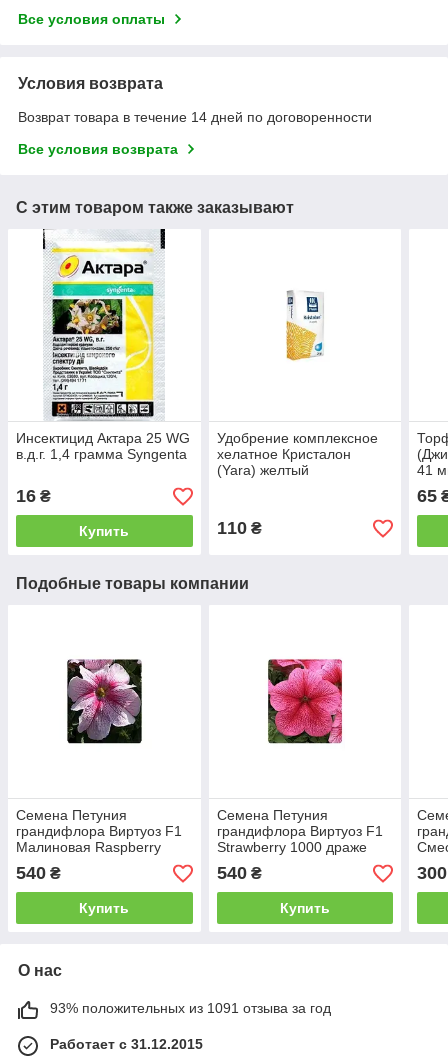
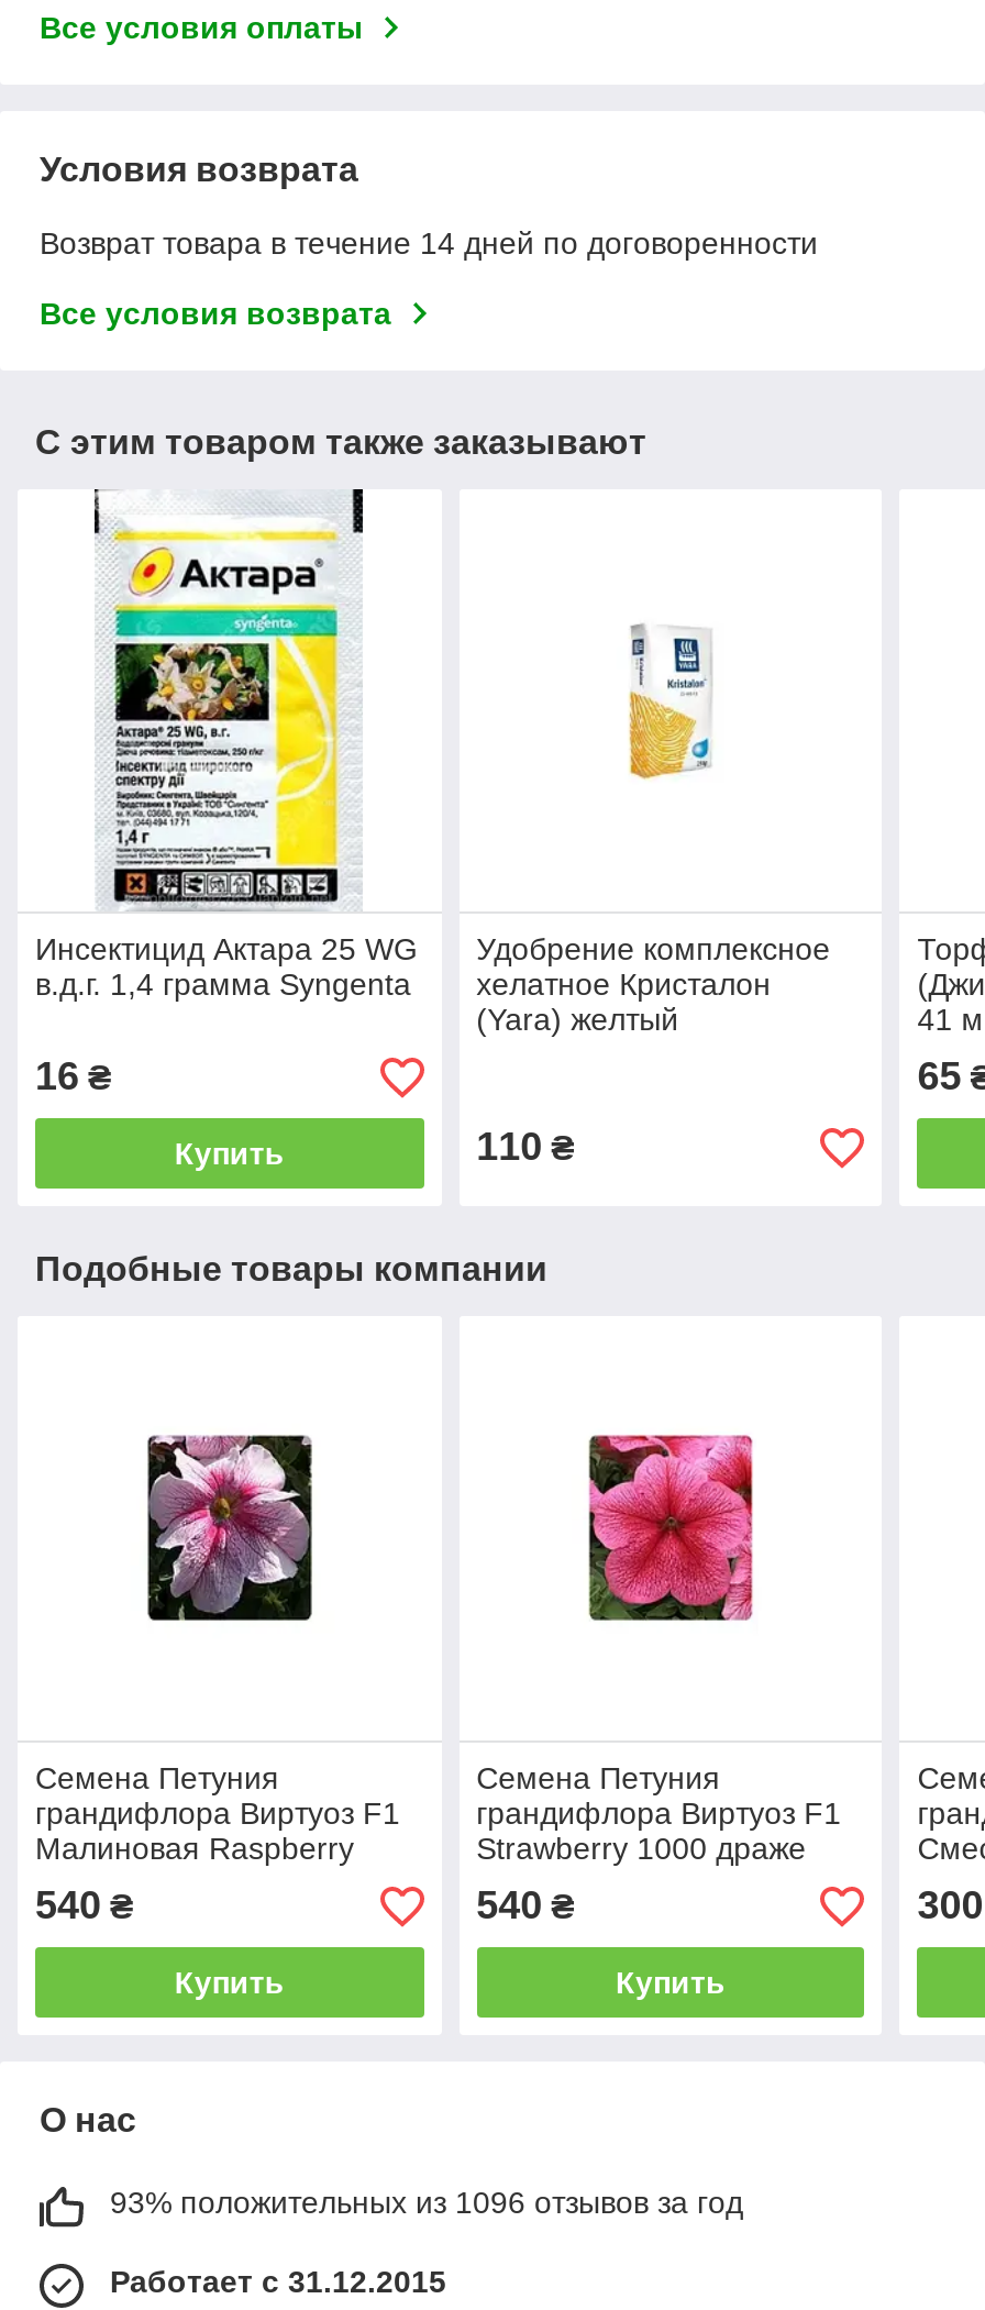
- 93% положительных из 1091 отзыва за год
+ 93% положительных из 1096 отзывов за год
